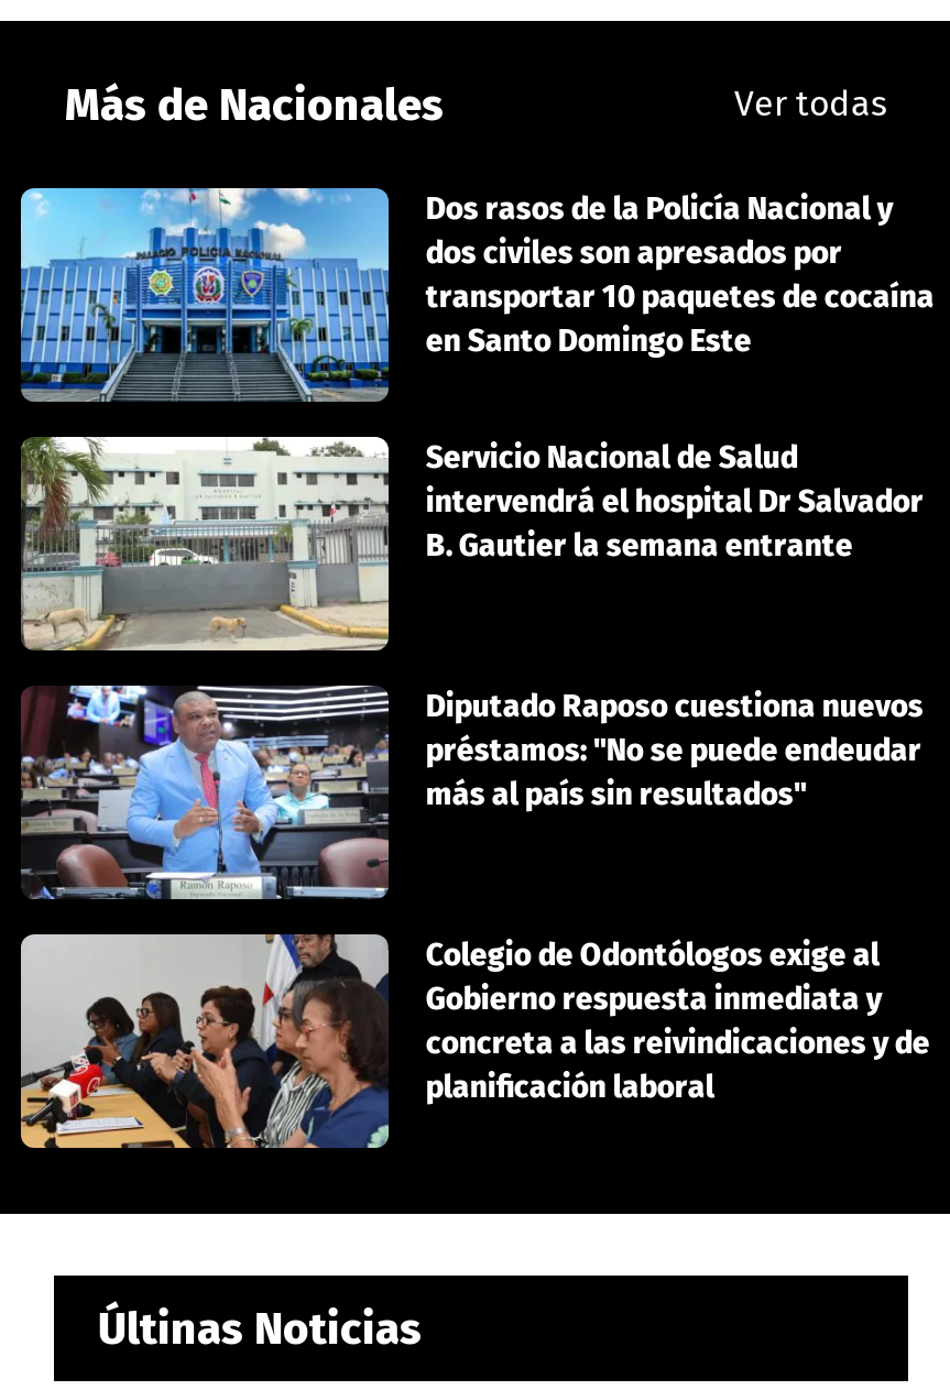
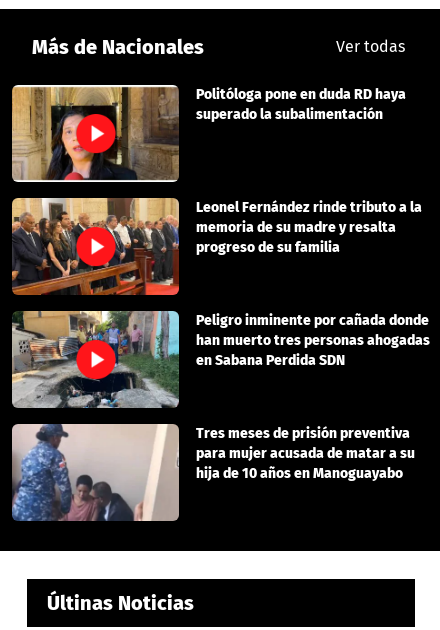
- [image]
- Dos rasos de la Policía Nacional y
- dos civiles son apresados por
- transportar 10 paquetes de cocaína
- en Santo Domingo Este
+ [image]
+ Politóloga pone en duda RD haya
+ superado la subalimentación

- [image]
- Servicio Nacional de Salud
- intervendrá el hospital Dr Salvador
- B. Gautier la semana entrante
+ [image]
+ Leonel Fernández rinde tributo a la
+ memoria de su madre y resalta
+ progreso de su familia

- [image]
- Diputado Raposo cuestiona nuevos
- préstamos: "No se puede endeudar
- más al país sin resultados"
+ [image]
+ Peligro inminente por cañada donde
+ han muerto tres personas ahogadas
+ en Sabana Perdida SDN

- [image]
- Colegio de Odontólogos exige al
- Gobierno respuesta inmediata y
- concreta a las reivindicaciones y de
- planificación laboral
+ [image]
+ Tres meses de prisión preventiva
+ para mujer acusada de matar a su
+ hija de 10 años en Manoguayabo
